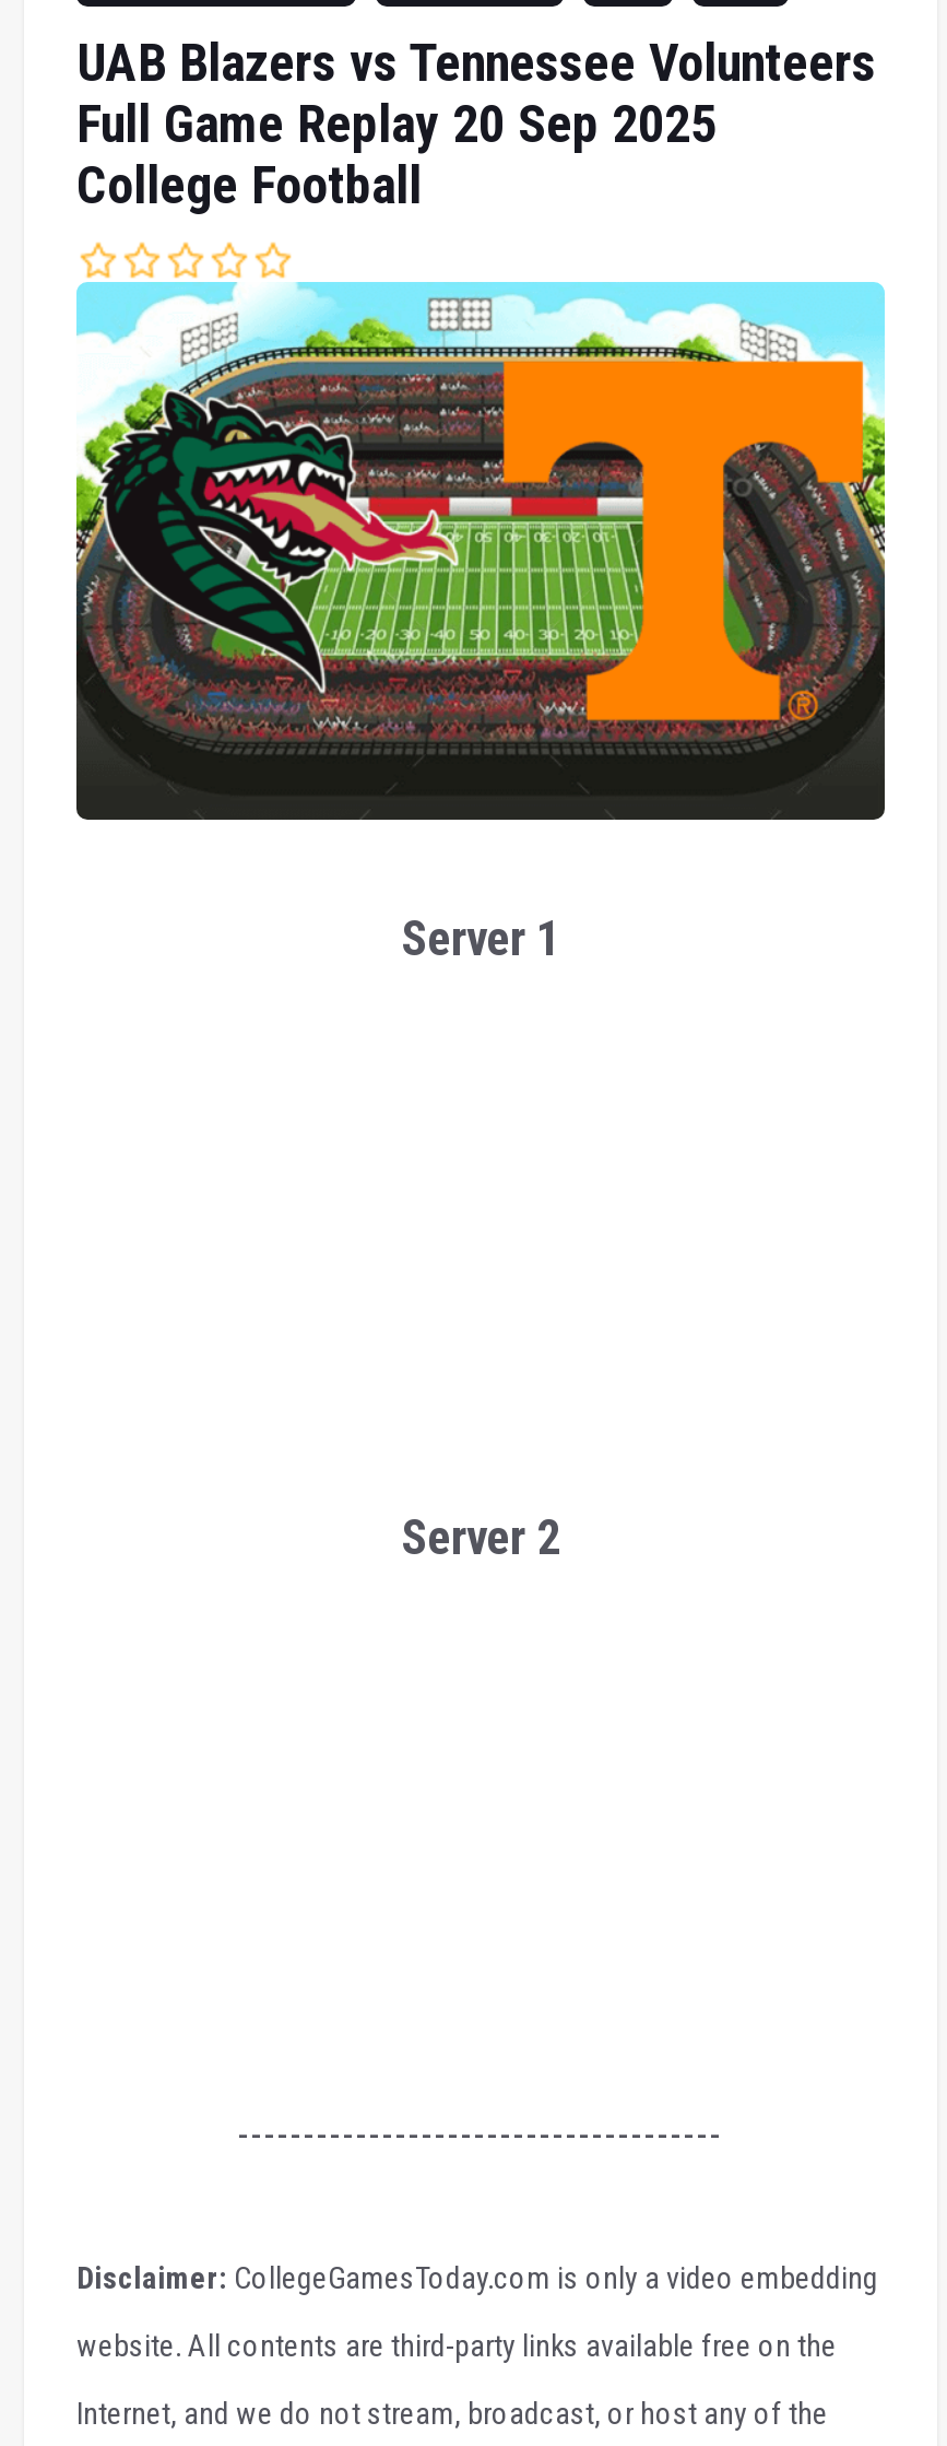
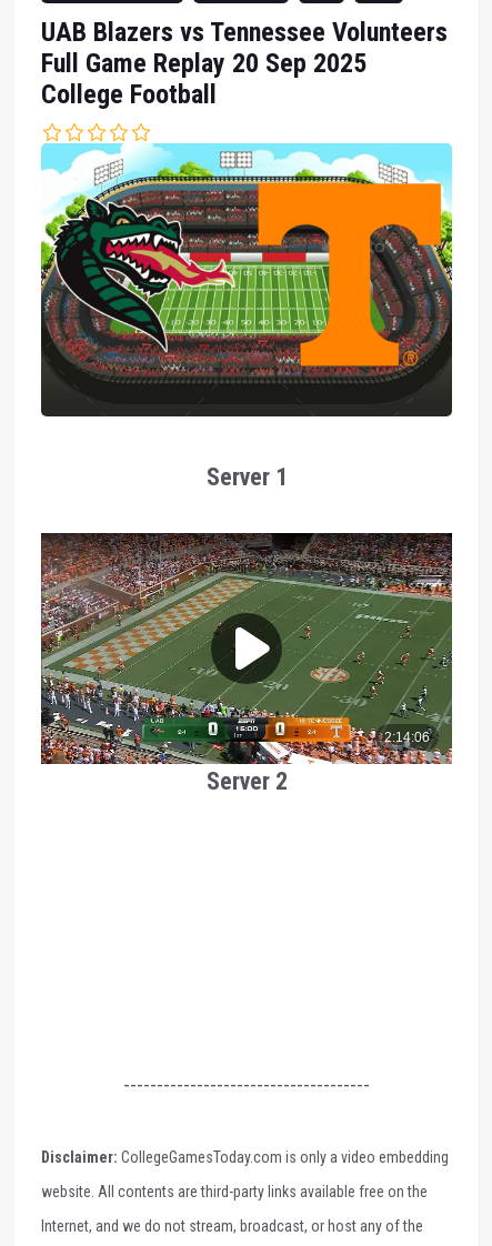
+ [image]
